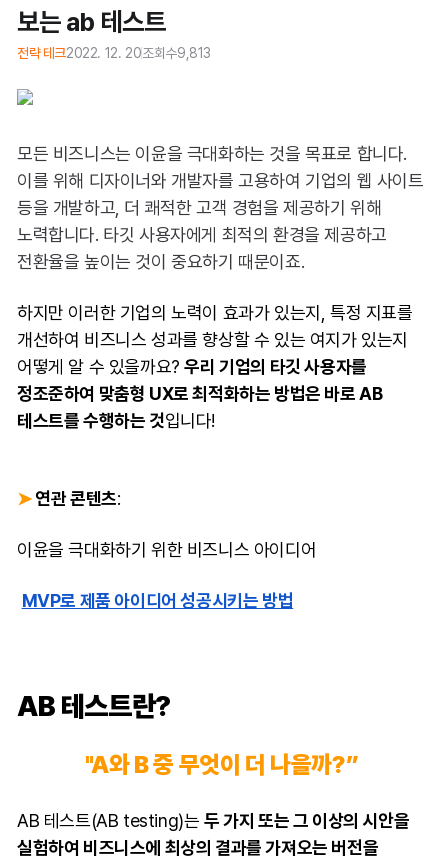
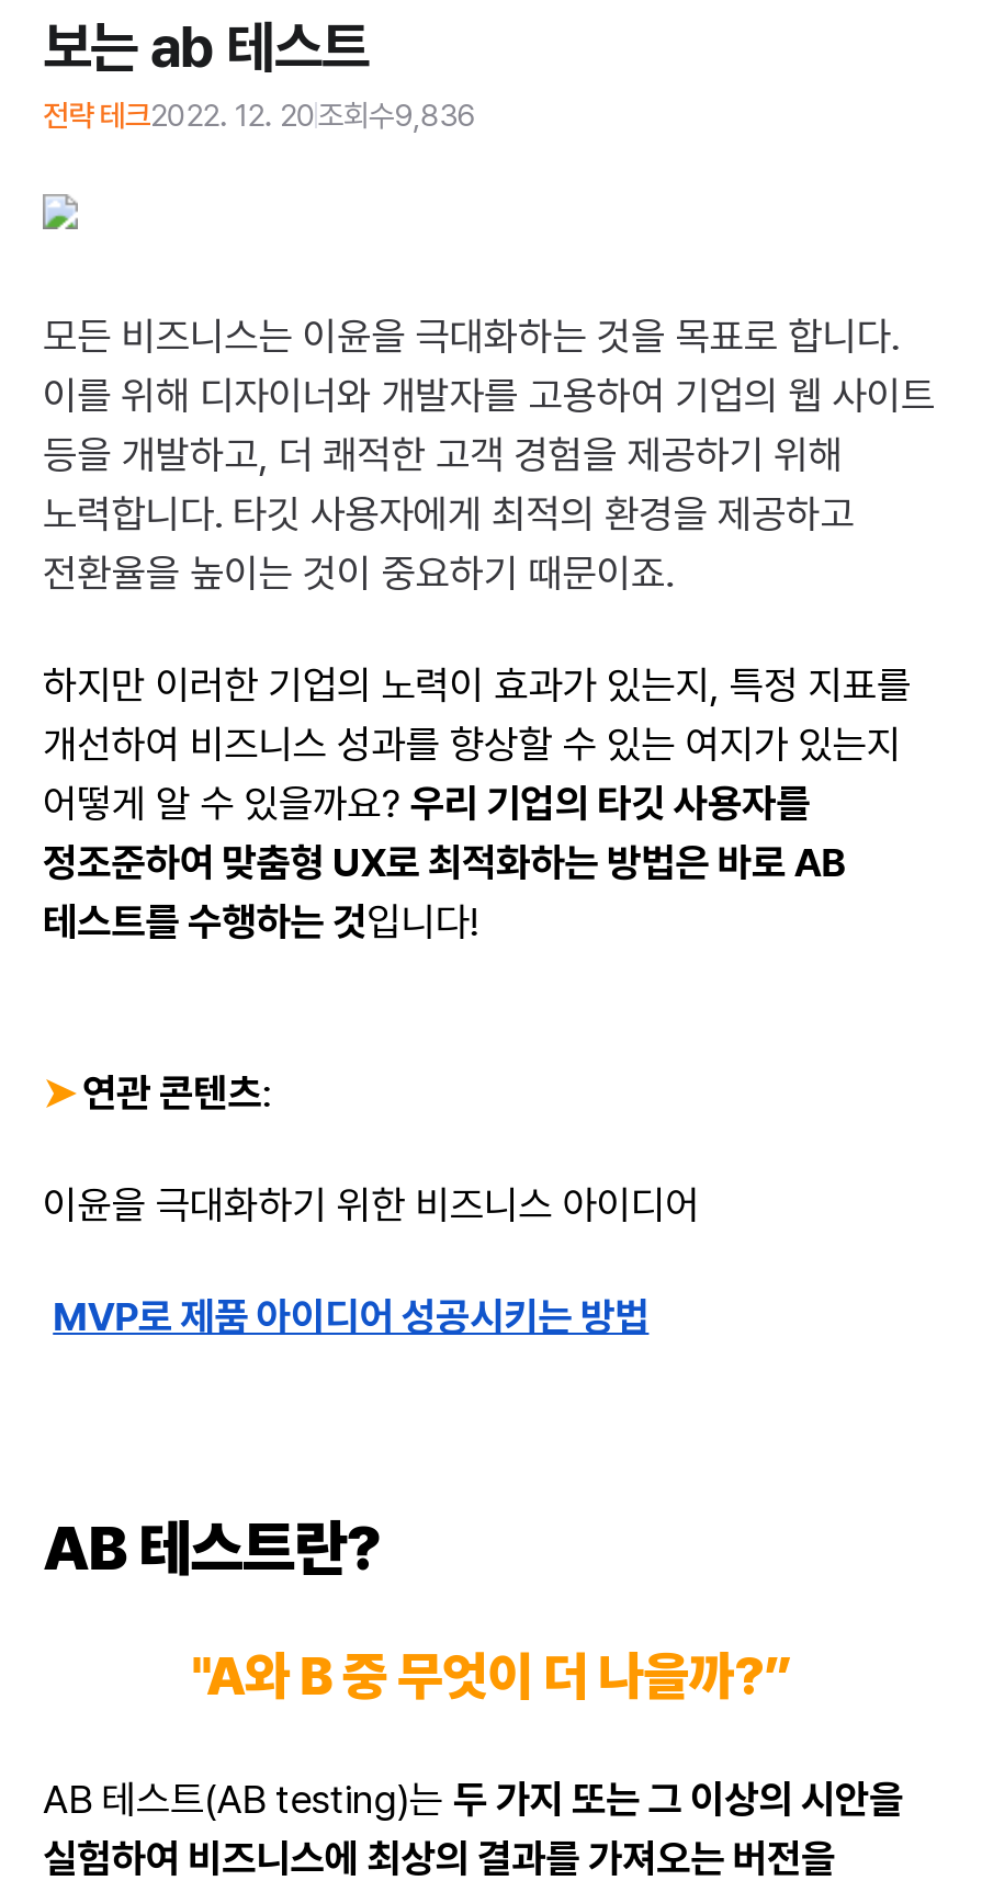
- 전략 테크2022. 12. 20조회수9,813
+ 전략 테크2022. 12. 20조회수9,836
